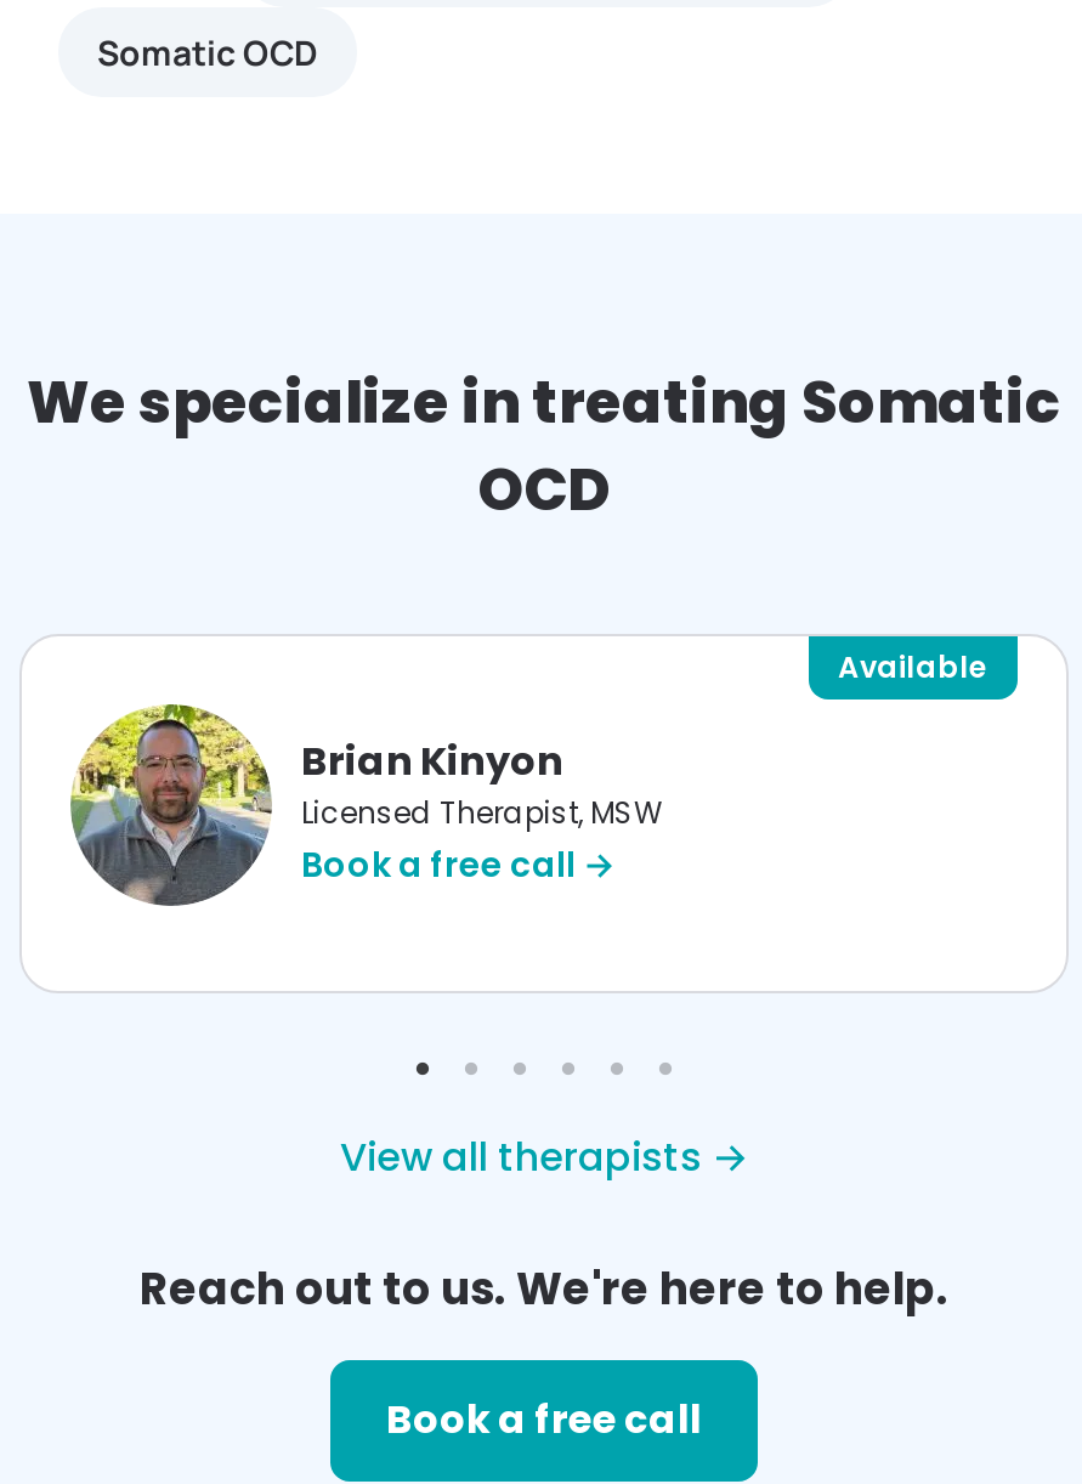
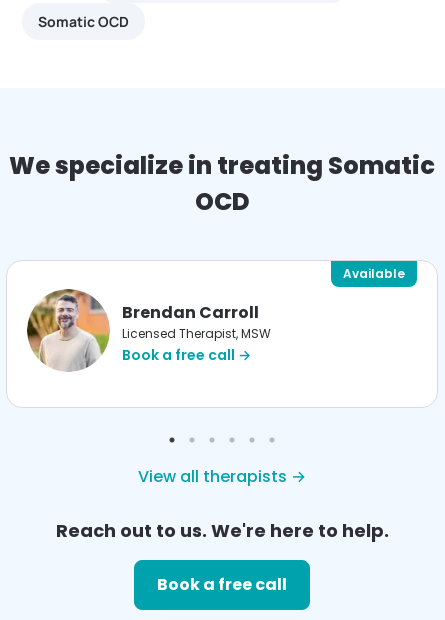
- [image]
- Brian Kinyon
+ [image]
+ Brendan Carroll
